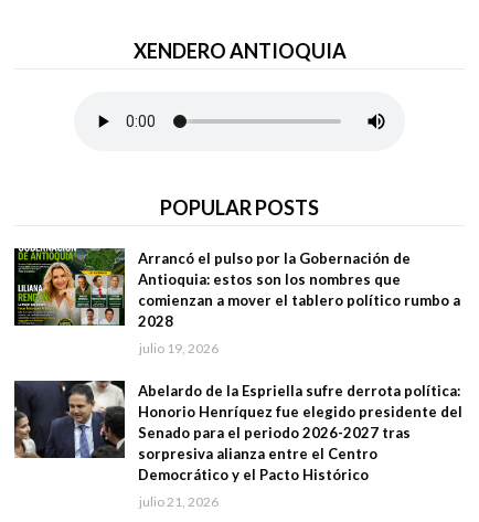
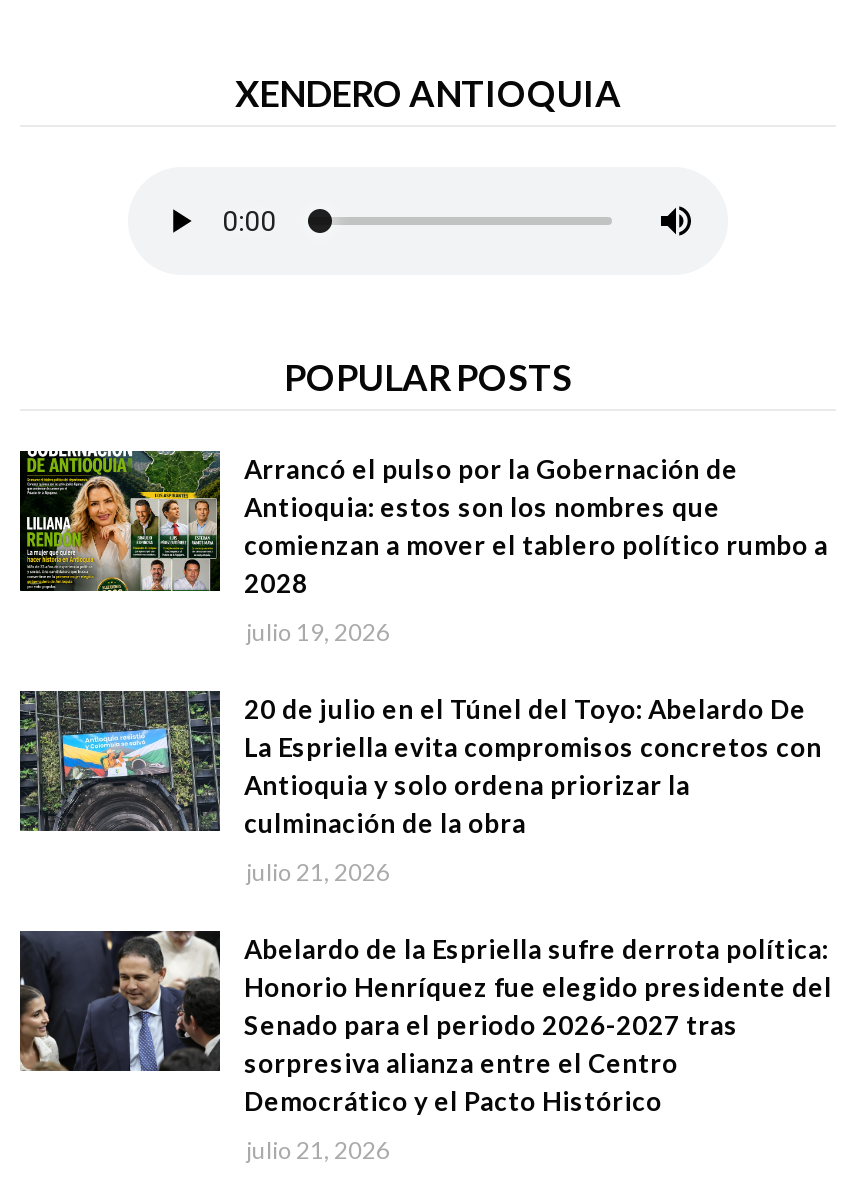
+ [image]
+ 20 de julio en el Túnel del Toyo: Abelardo De
+ La Espriella evita compromisos concretos con
+ Antioquia y solo ordena priorizar la
+ culminación de la obra
+ julio 21, 2026
